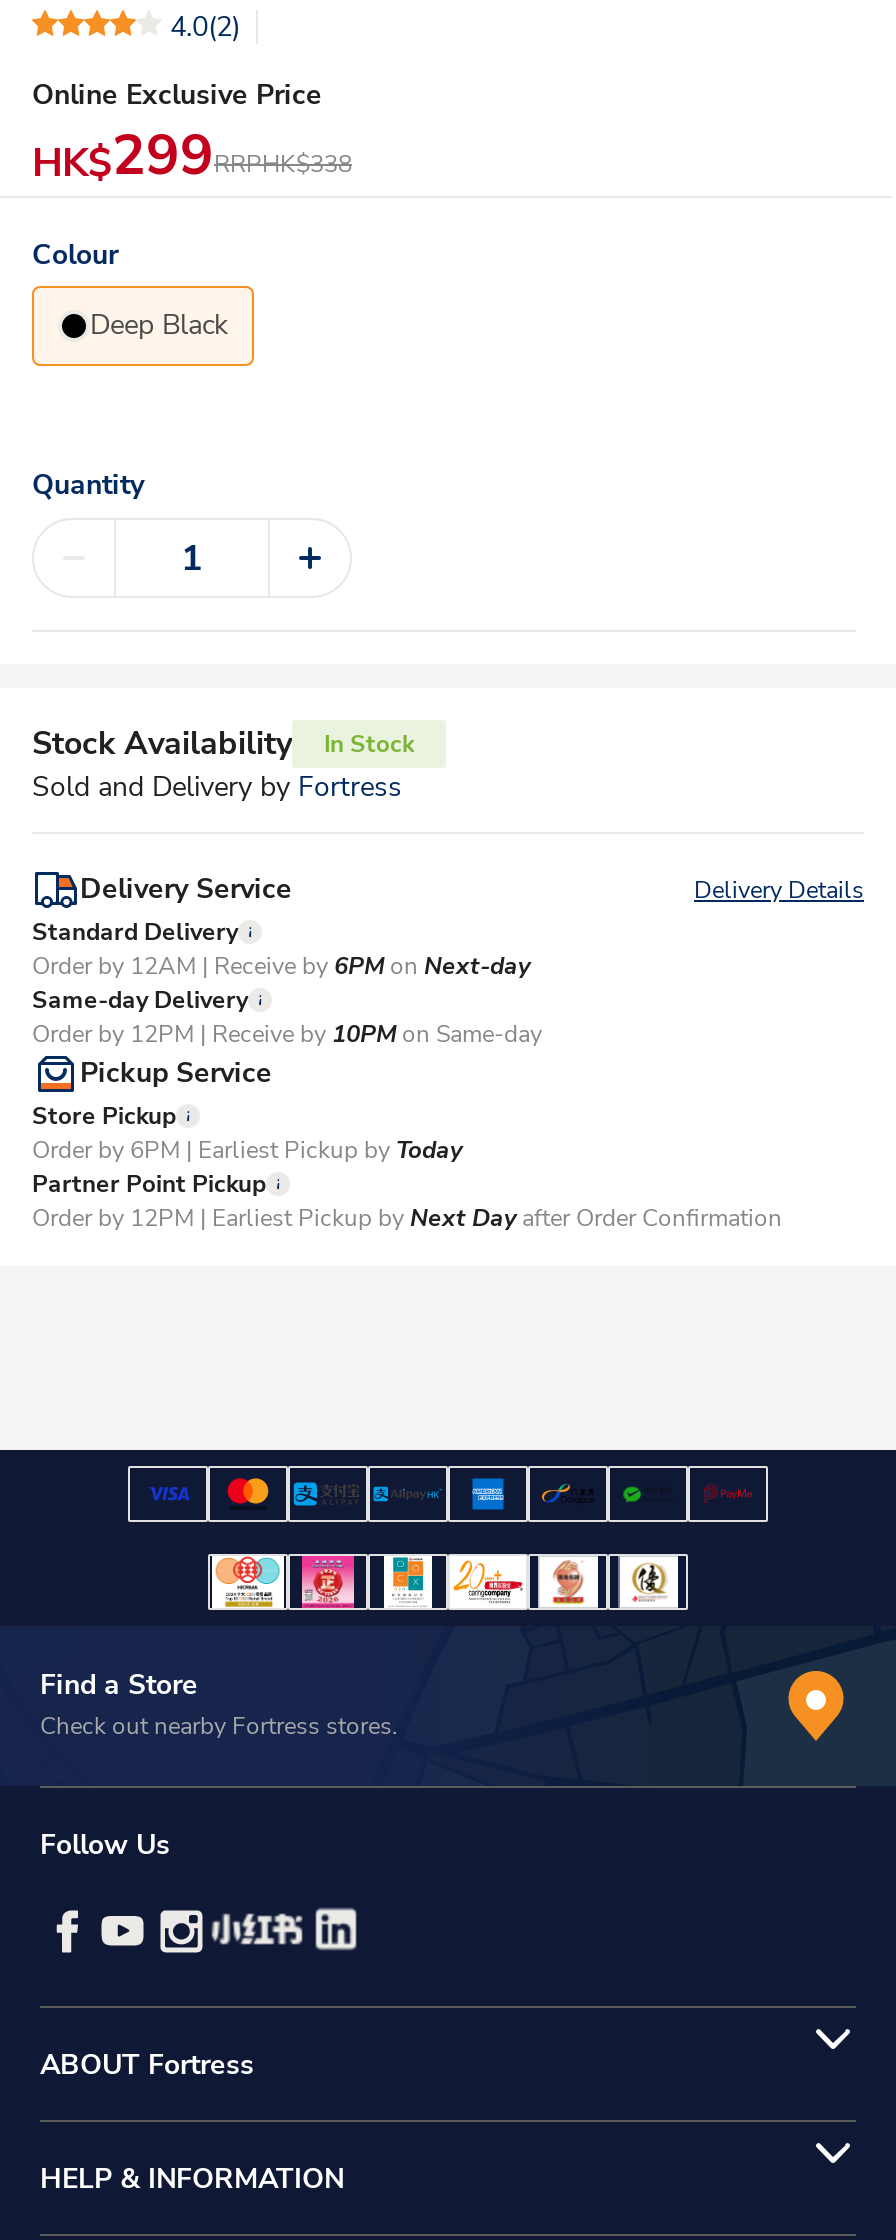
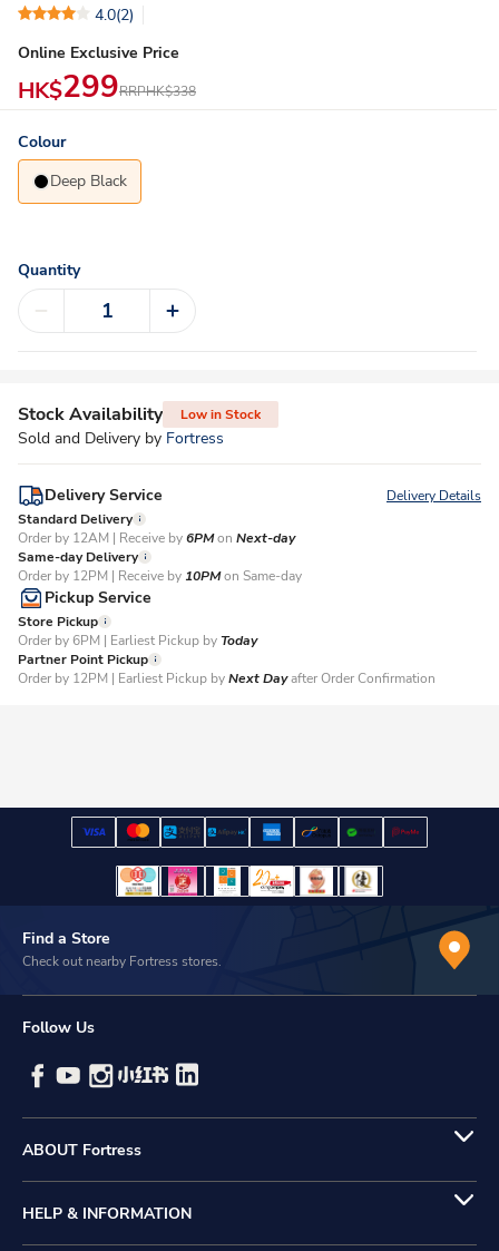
- In Stock
+ Low in Stock
